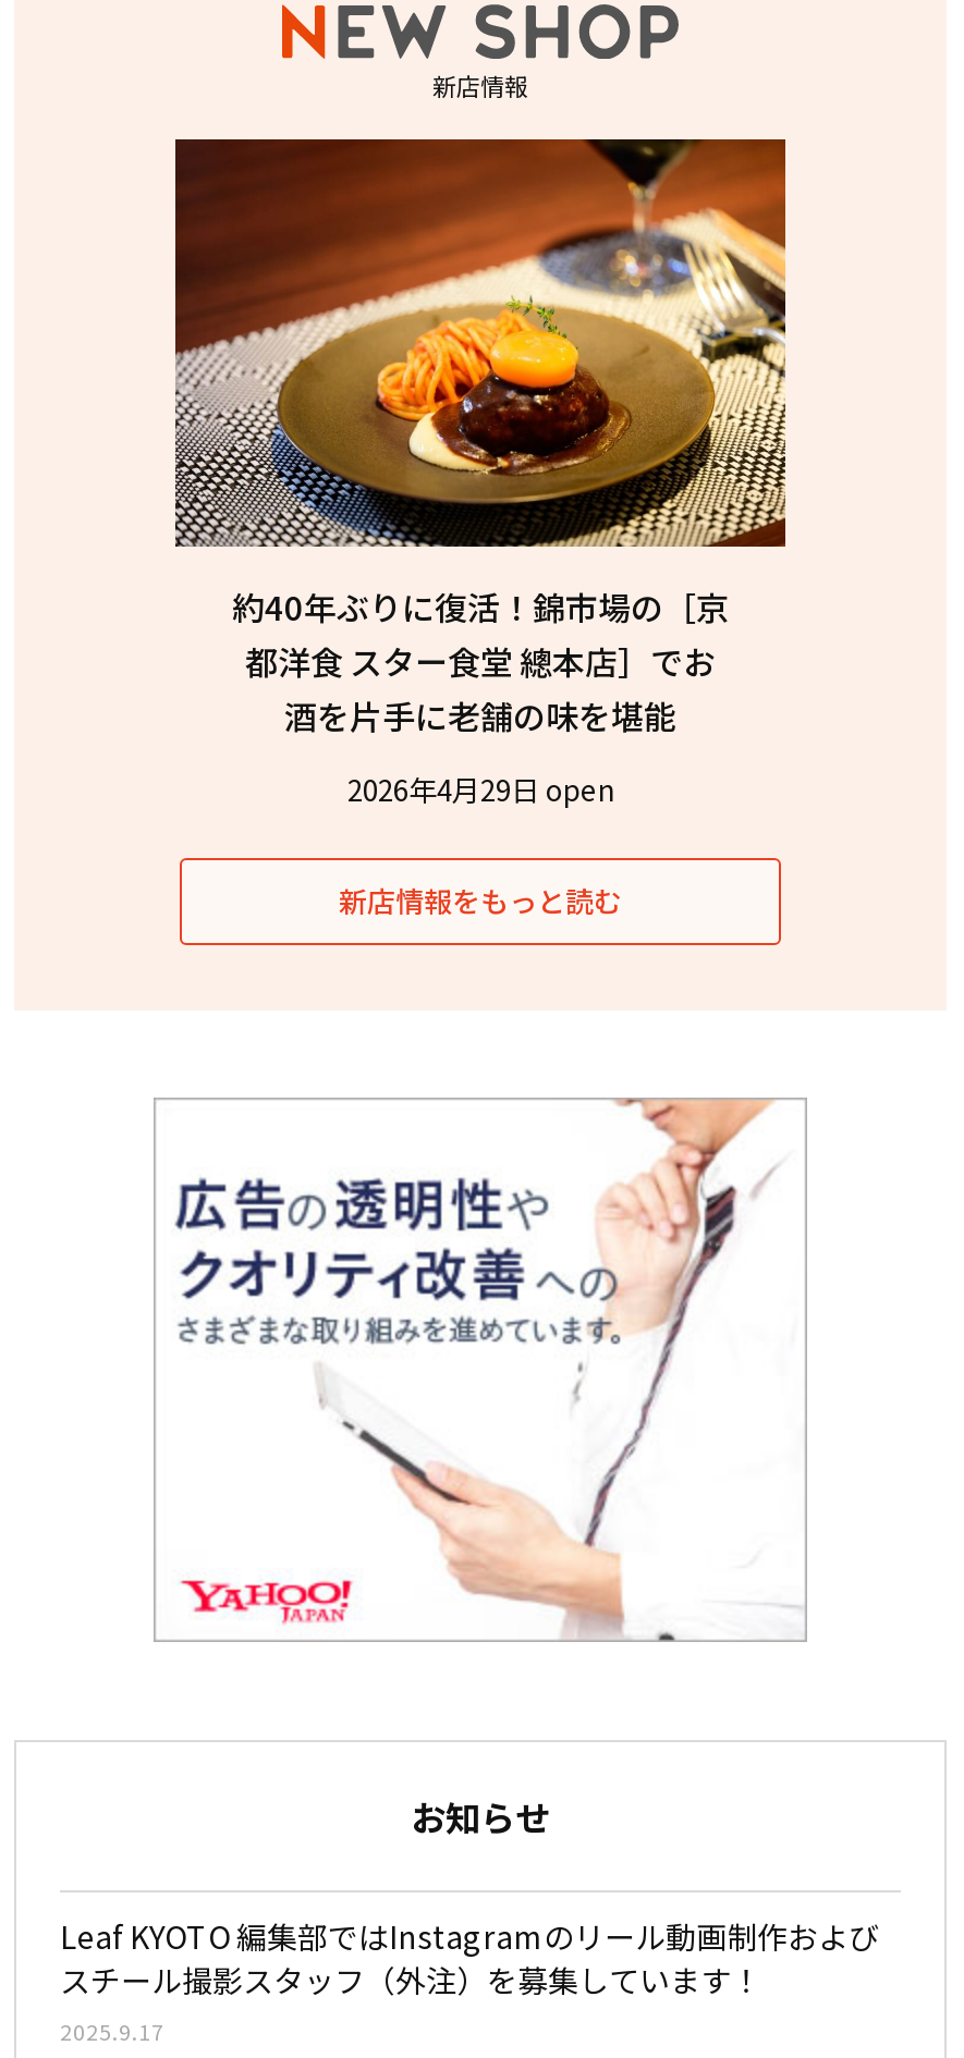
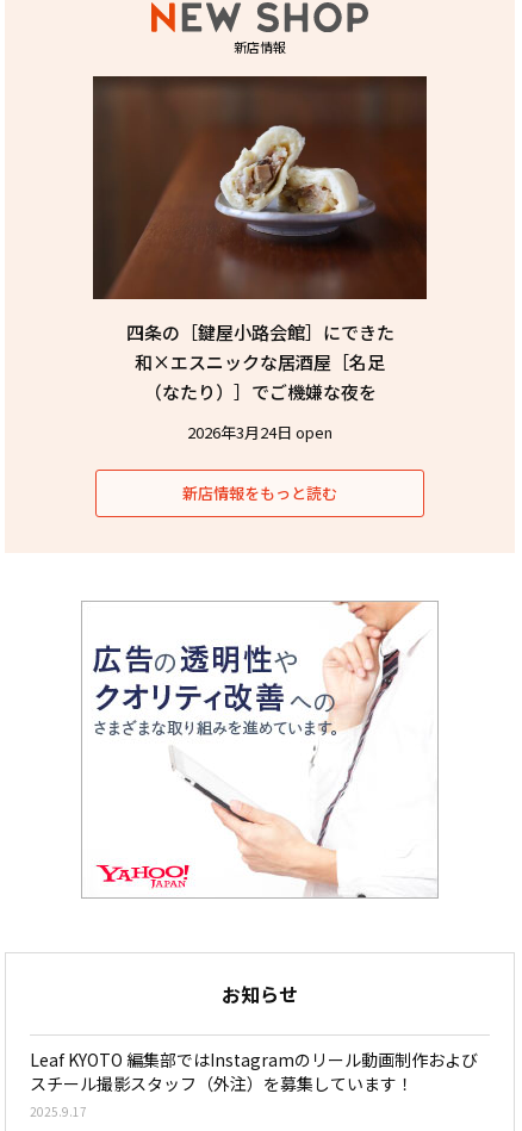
- [image]
- 約40年ぶりに復活！錦市場の［京
- 都洋食 スター食堂 總本店］でお
- 酒を片手に老舗の味を堪能
+ [image]
+ 四条の［鍵屋小路会館］にできた
+ 和×エスニックな居酒屋［名足
+ （なたり）］でご機嫌な夜を

- 2026年4月29日 open
+ 2026年3月24日 open
